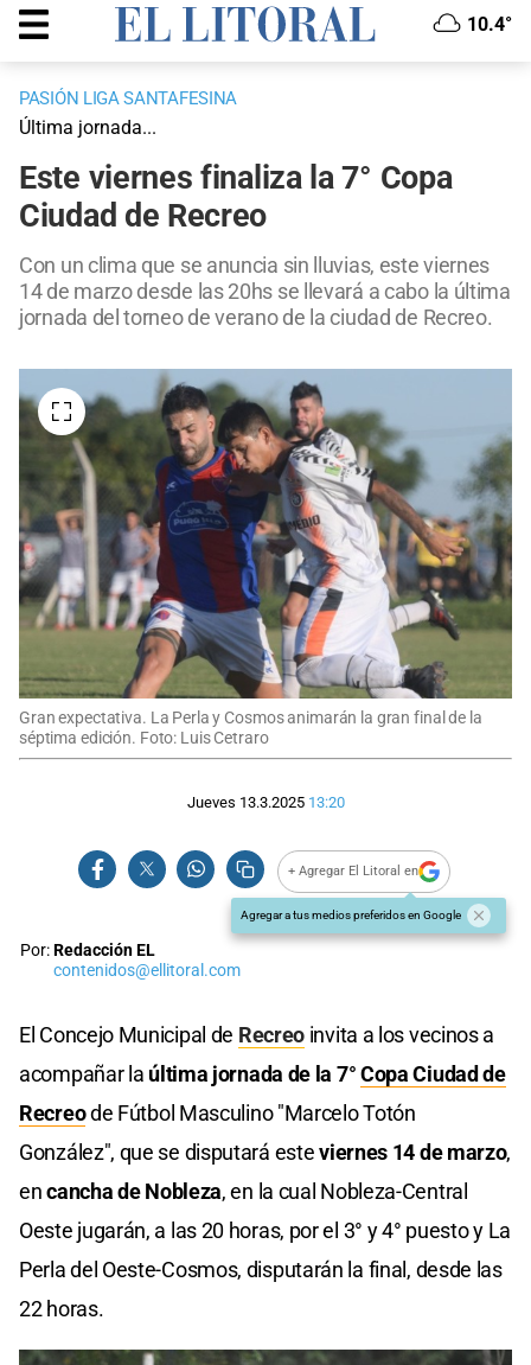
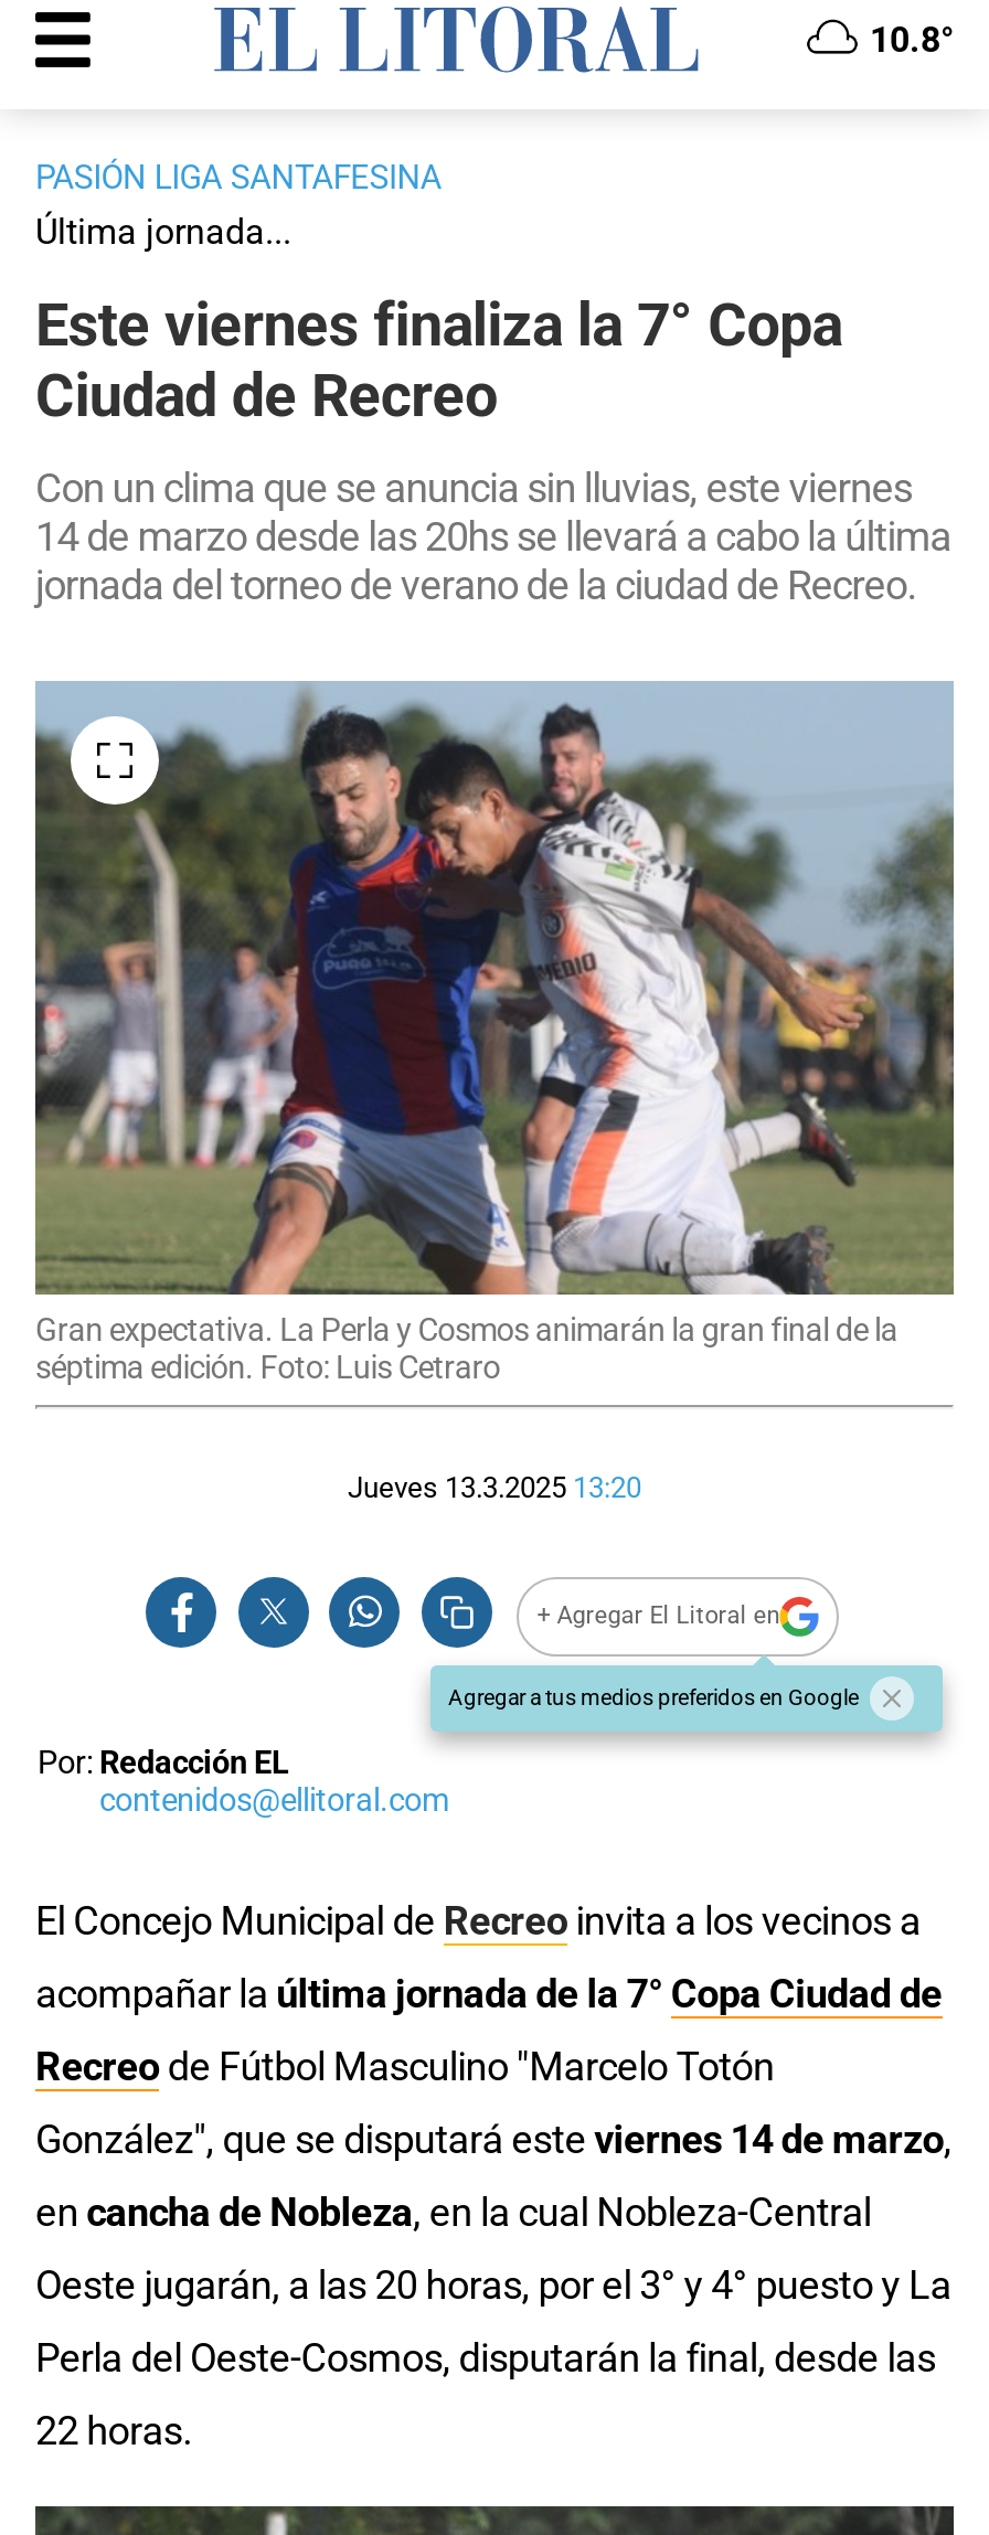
- 10.4°
+ 10.8°
